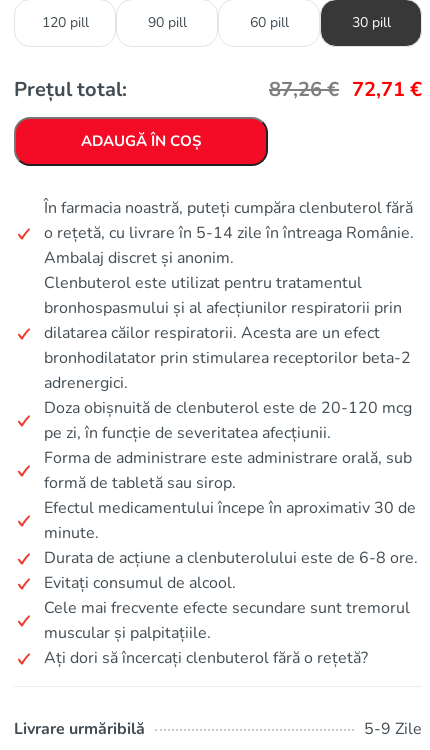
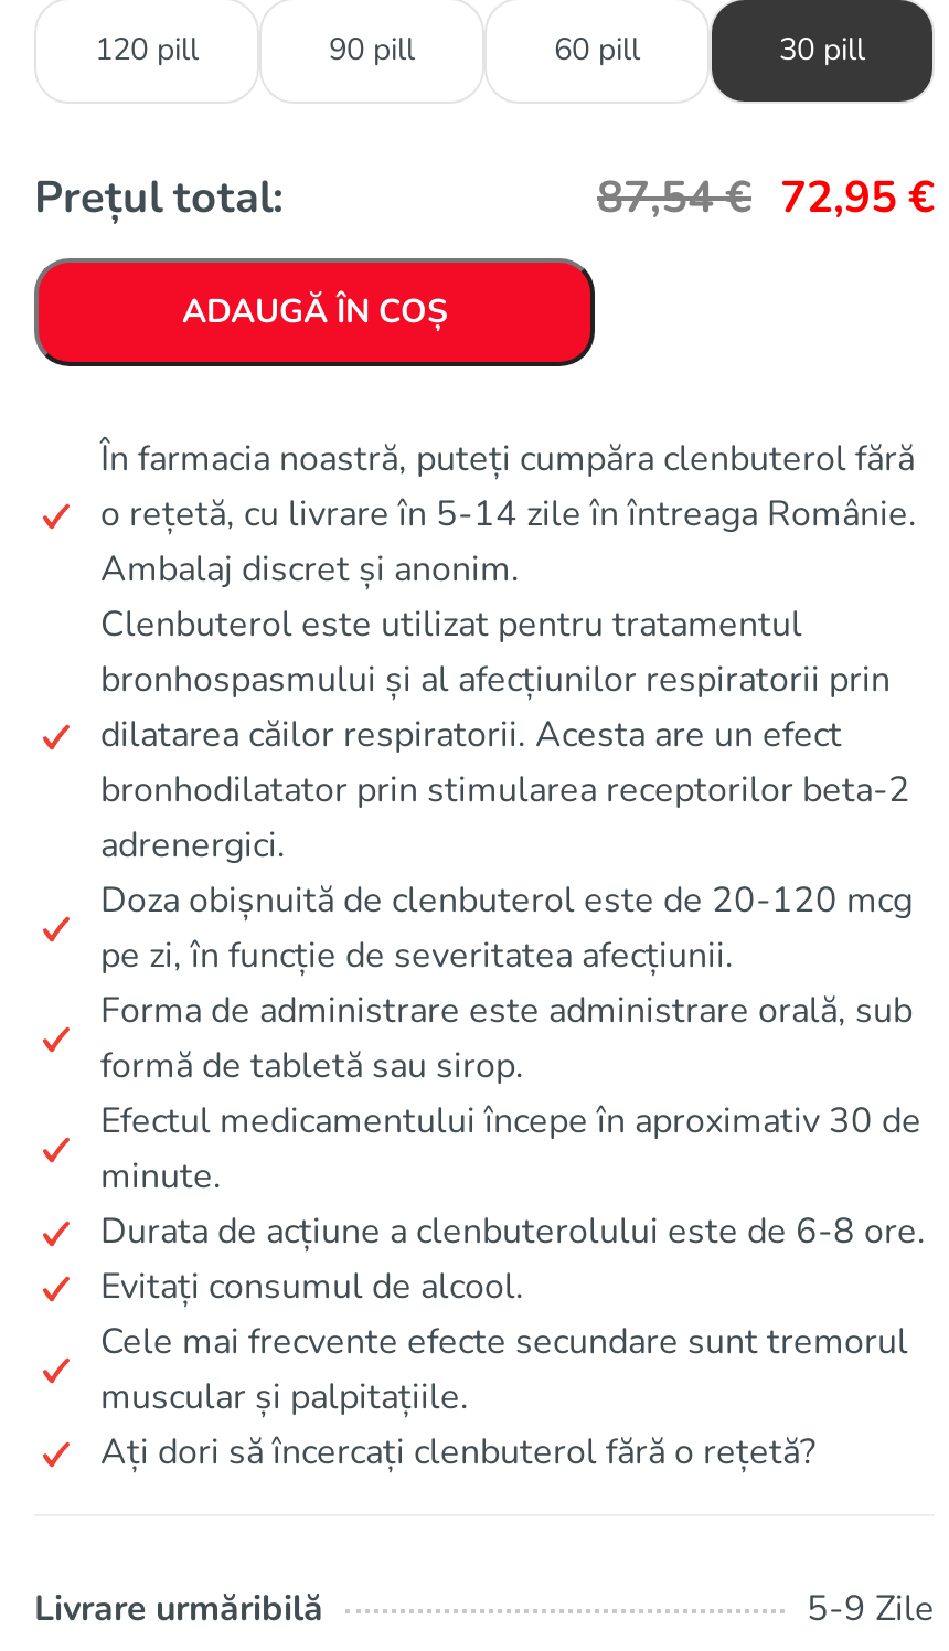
- 87,26€ 72,71 €
+ 87,54€ 72,95 €
